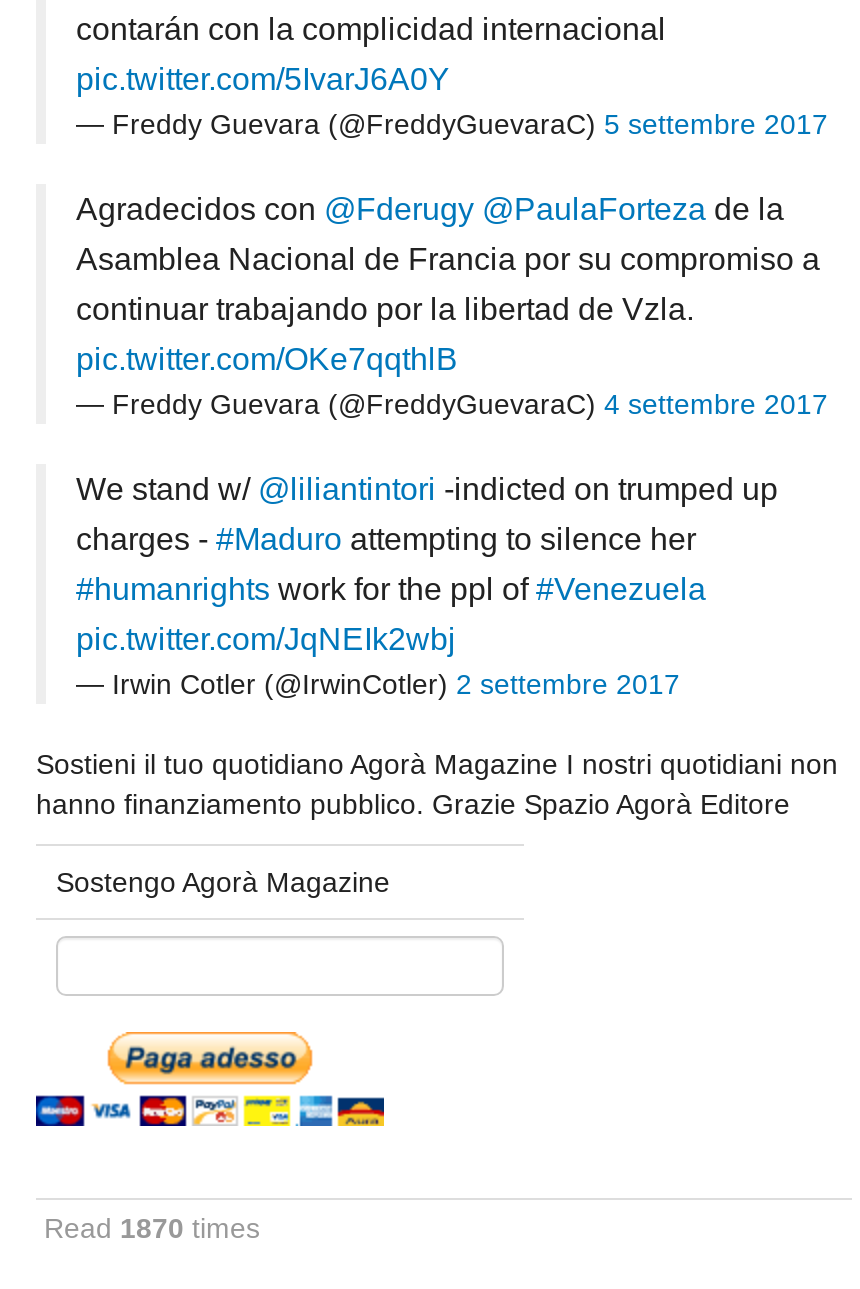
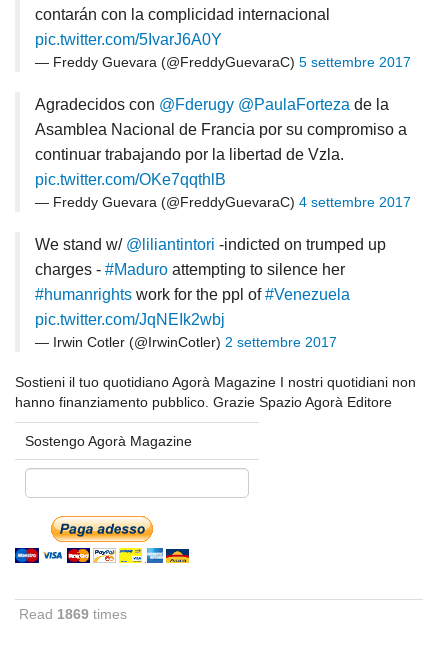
- Read 1870 times
+ Read 1869 times
